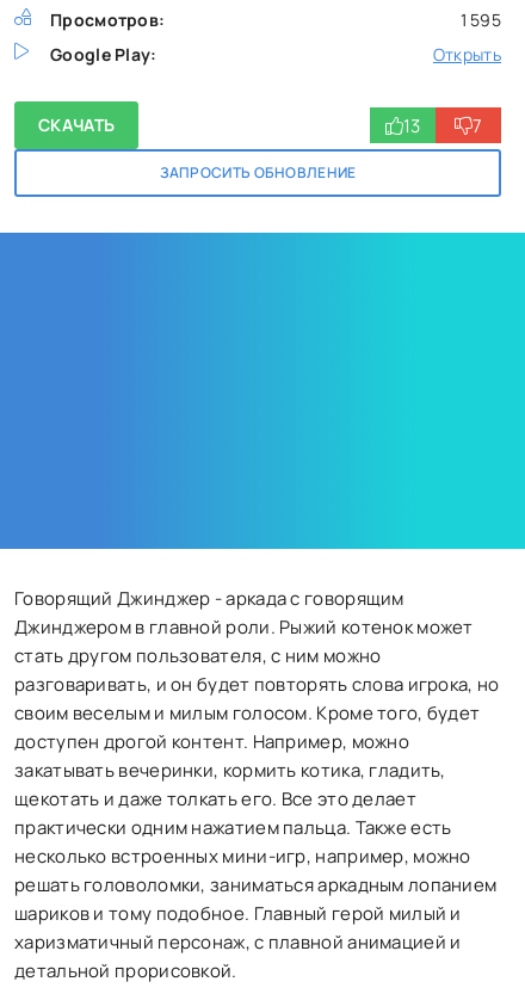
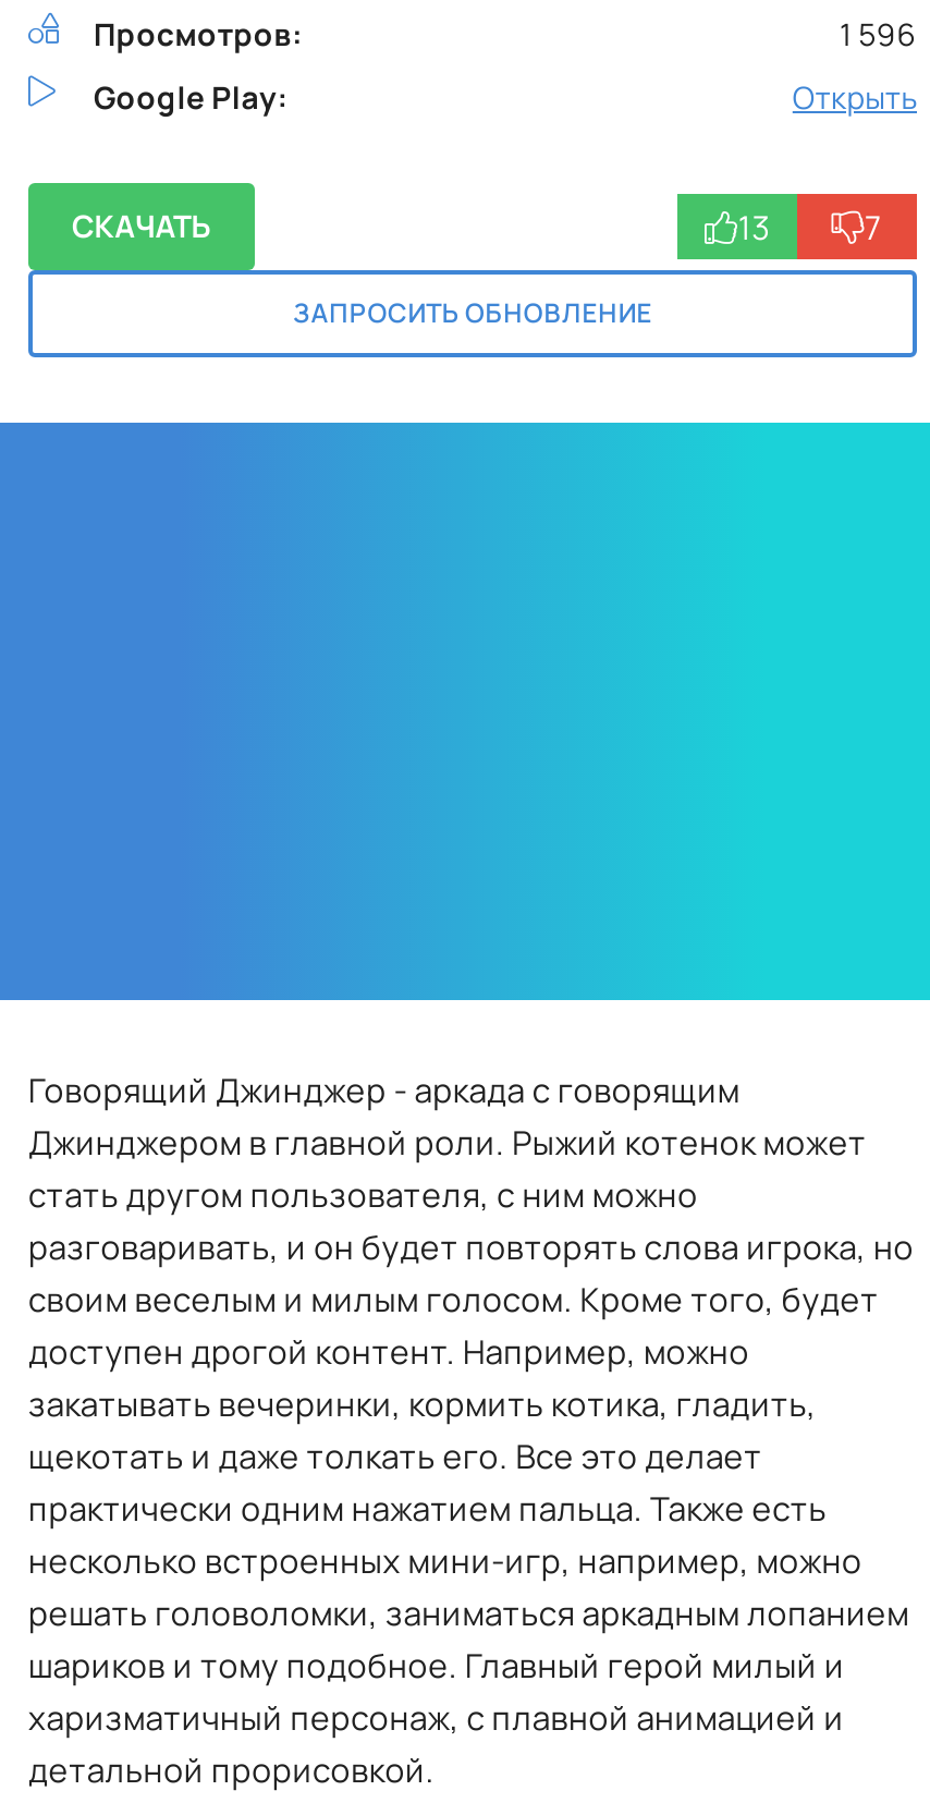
- 1 595
+ 1 596
